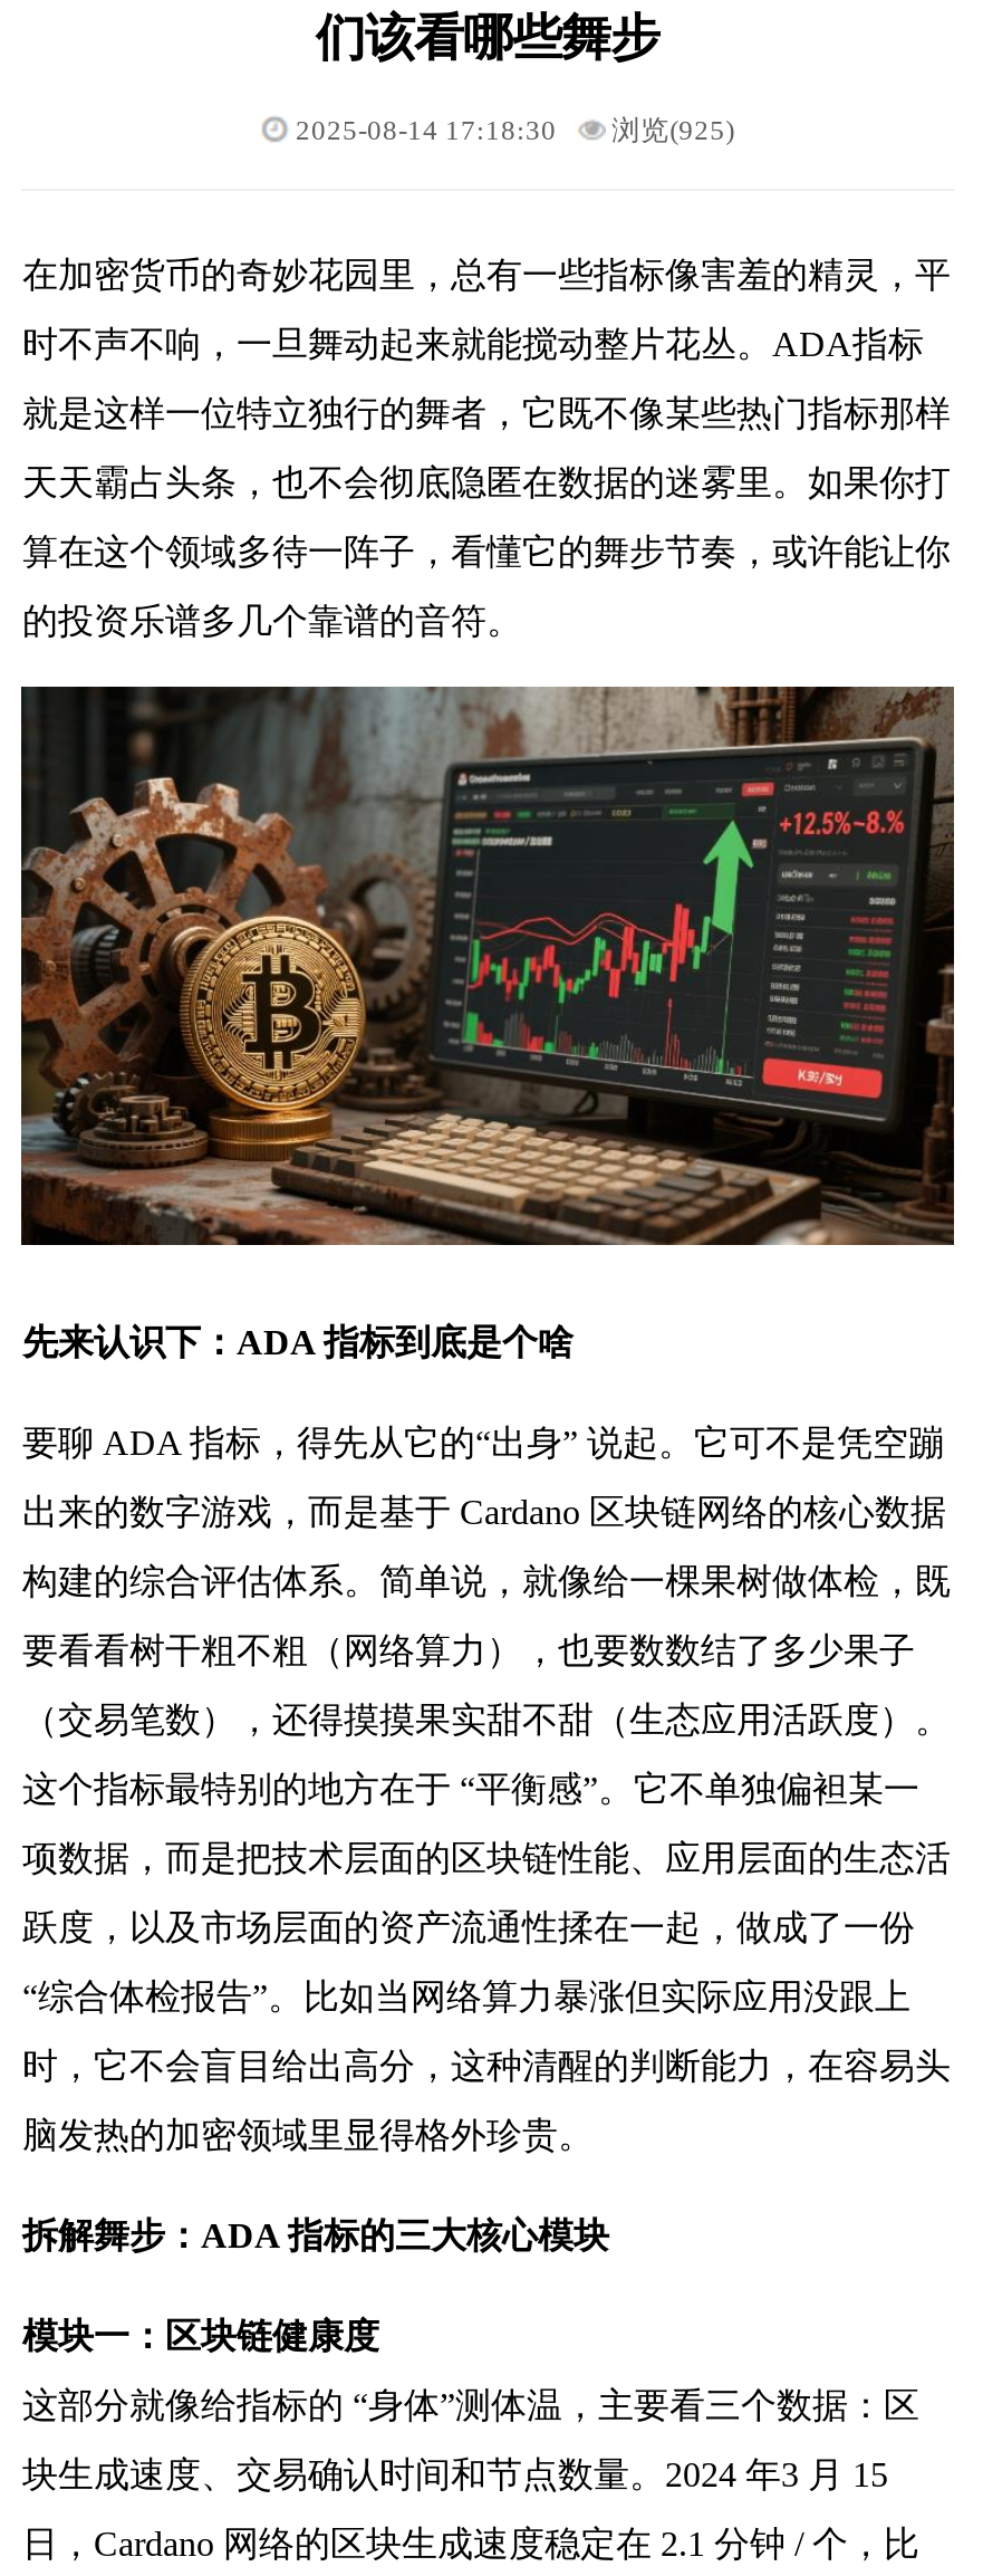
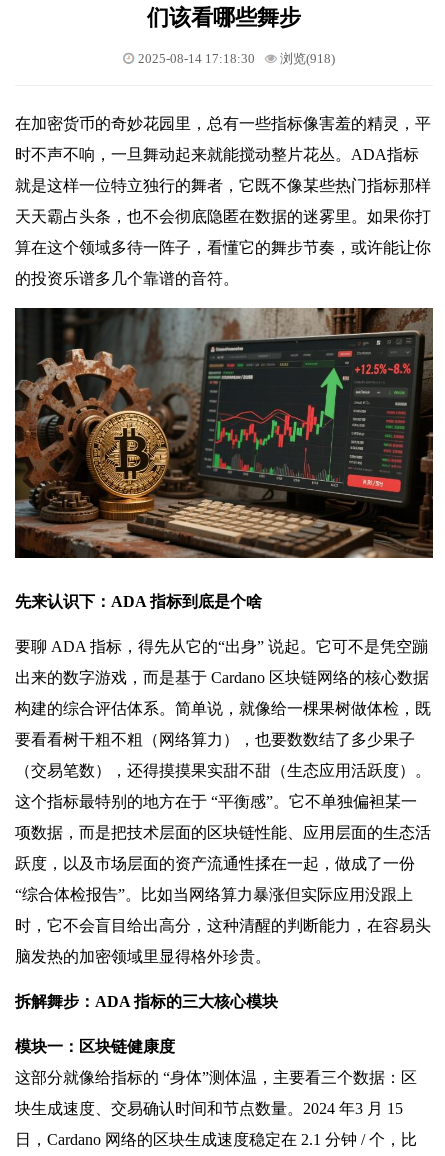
- 2025-08-14 17:18:30 浏览(925)
+ 2025-08-14 17:18:30 浏览(918)
